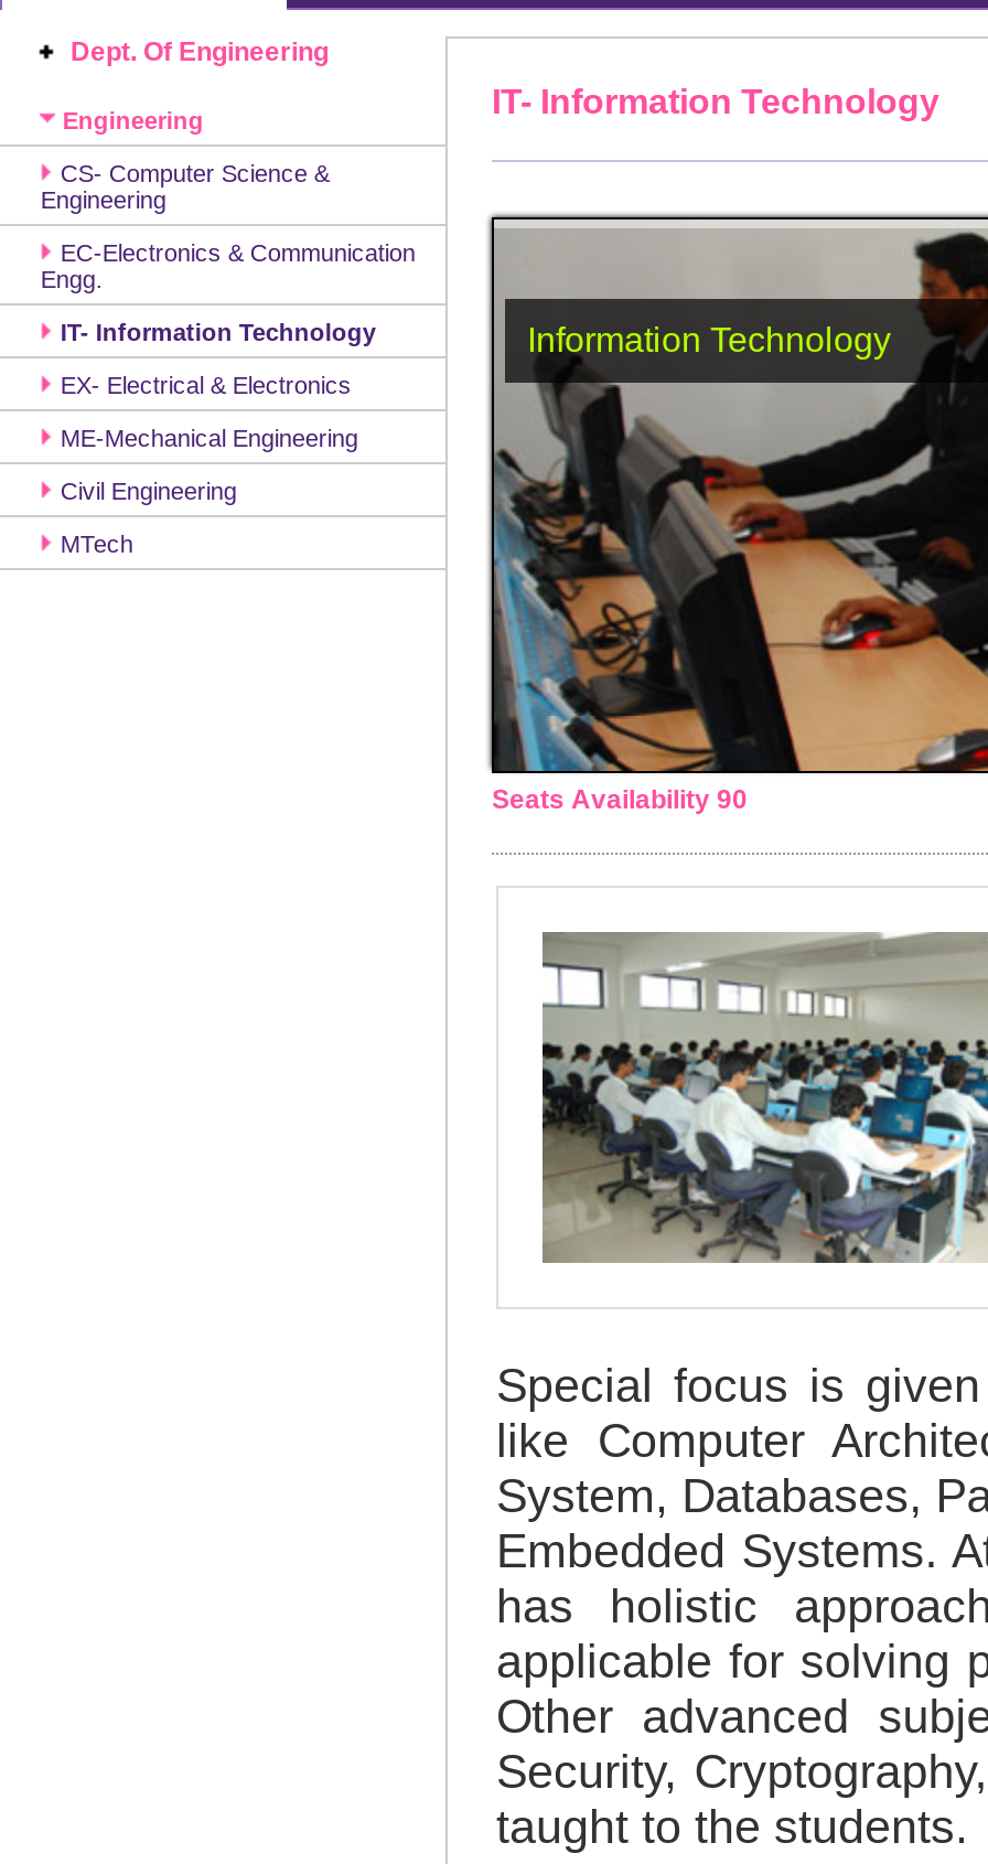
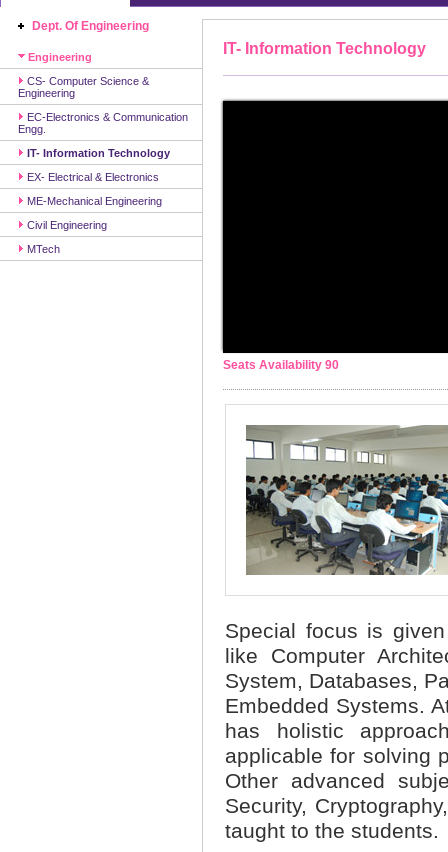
- [image]
- Information Technology
